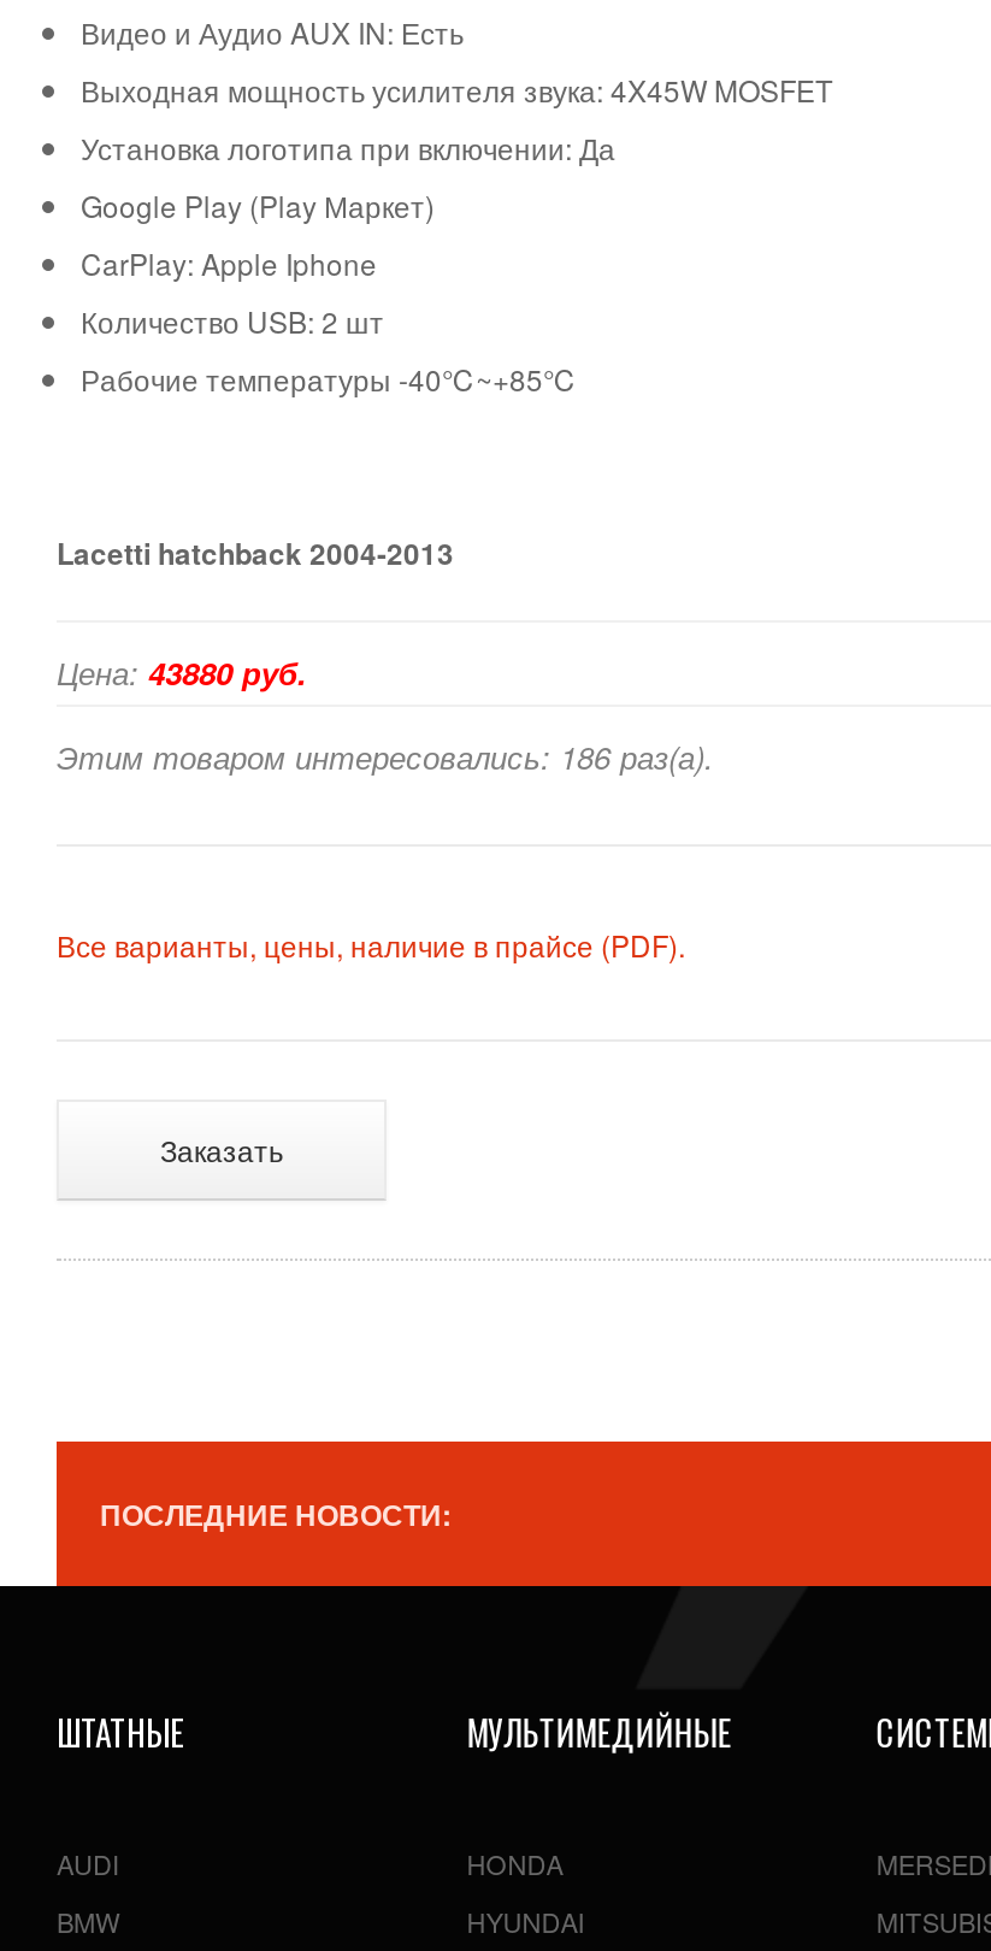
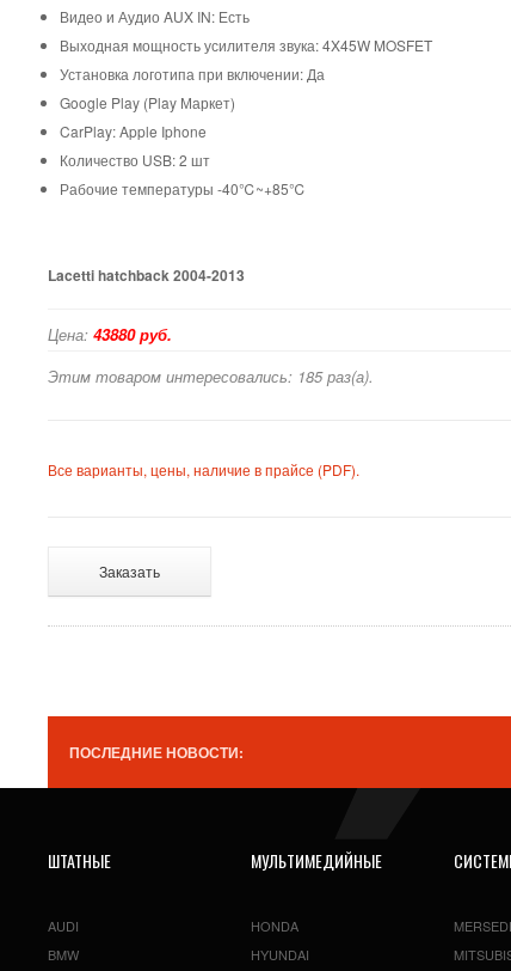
- Этим товаром интересовались: 186 раз(а).
+ Этим товаром интересовались: 185 раз(а).
